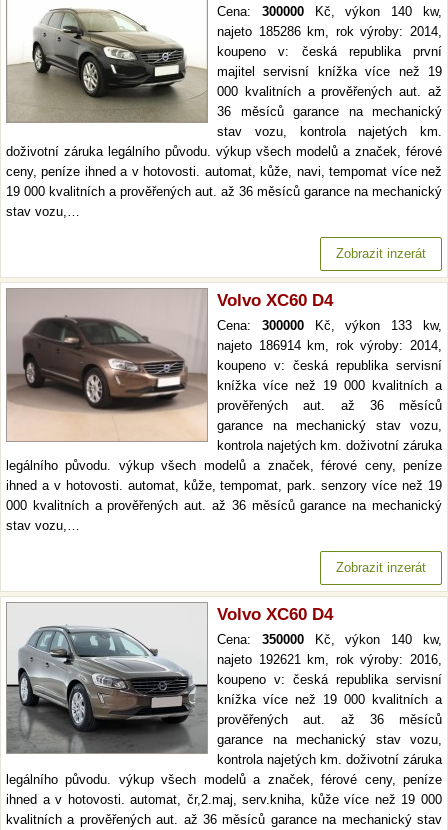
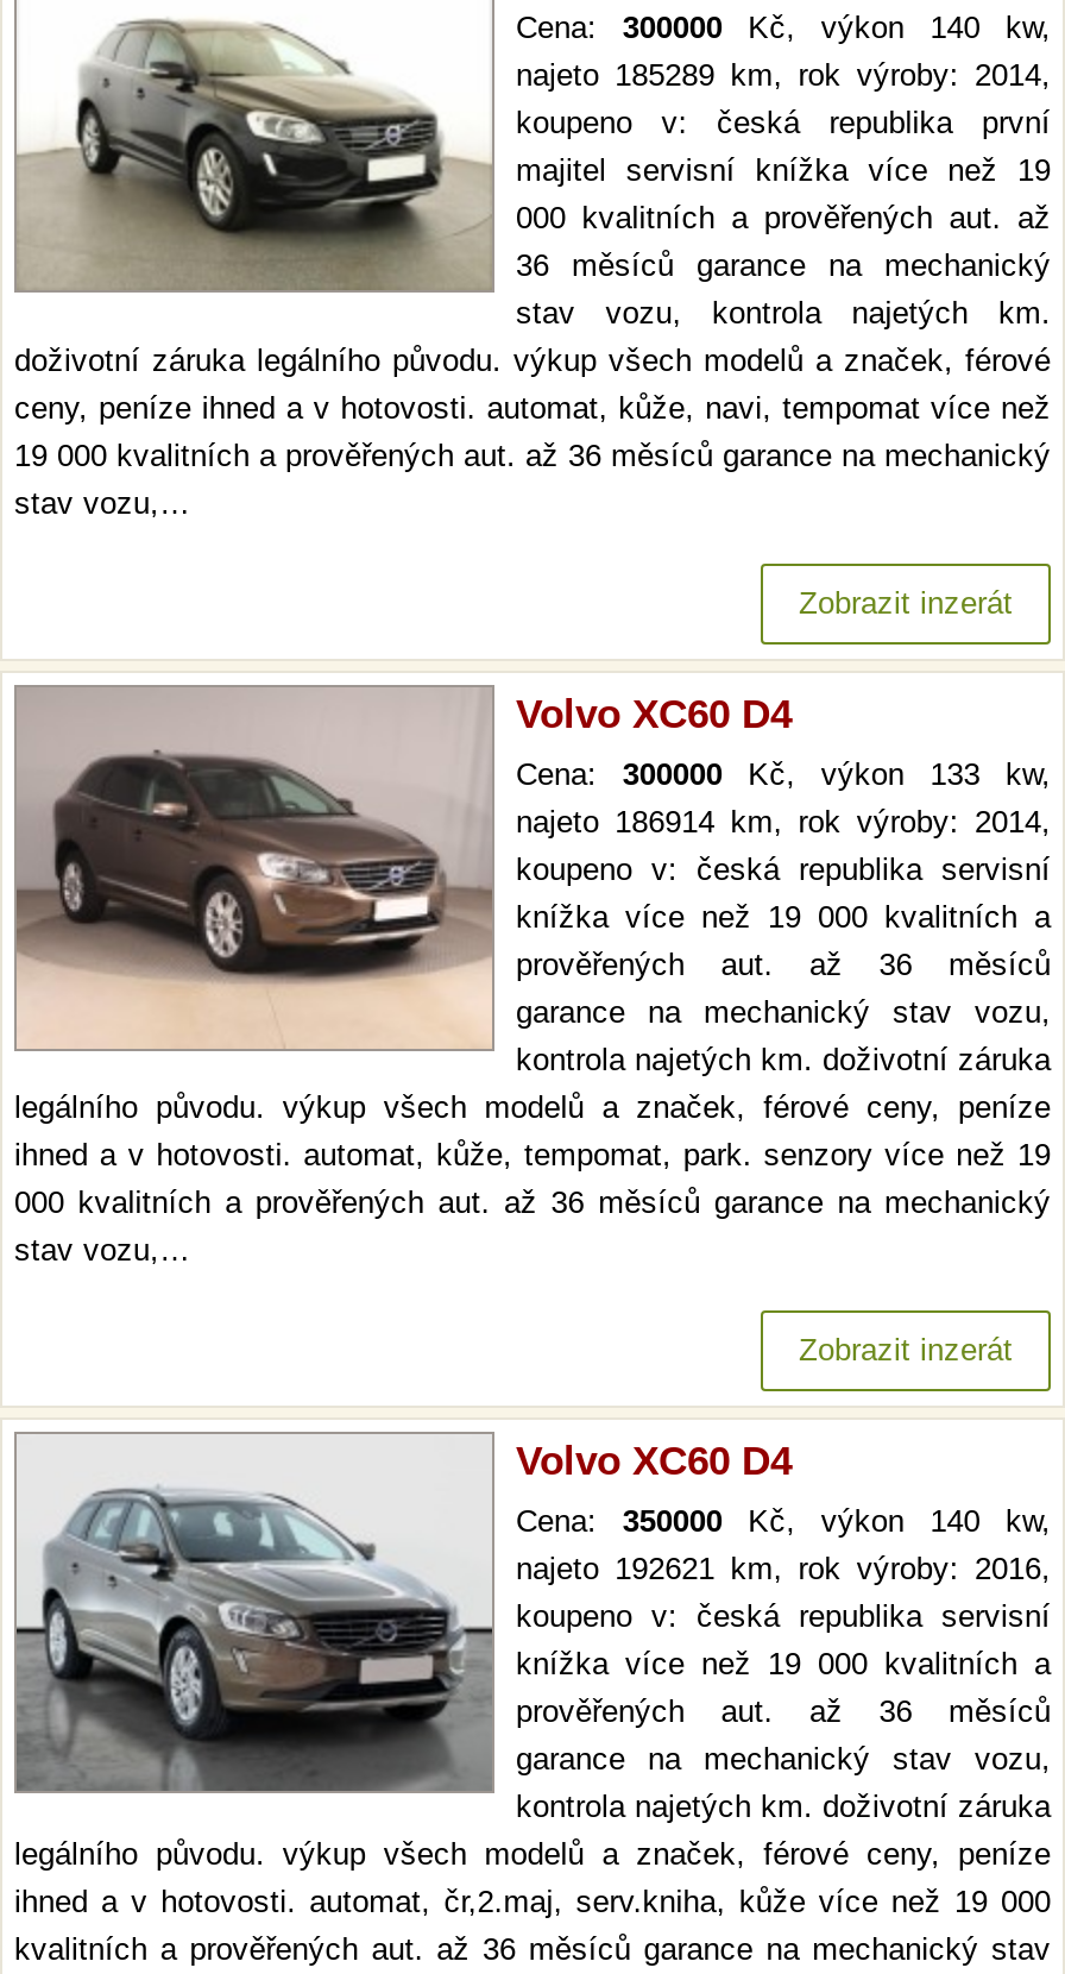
- najeto 185286 km, rok výroby: 2014,
+ najeto 185289 km, rok výroby: 2014,
